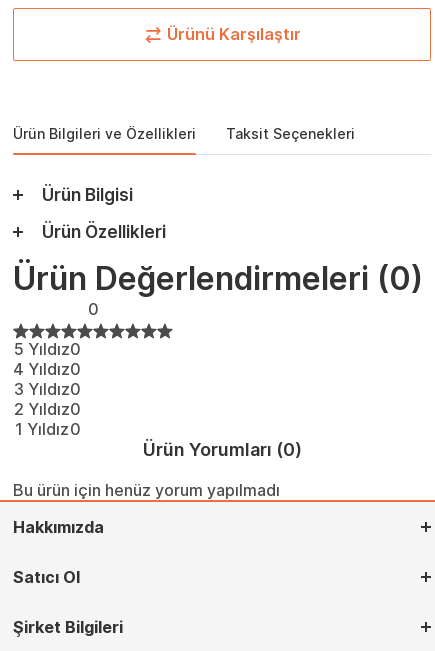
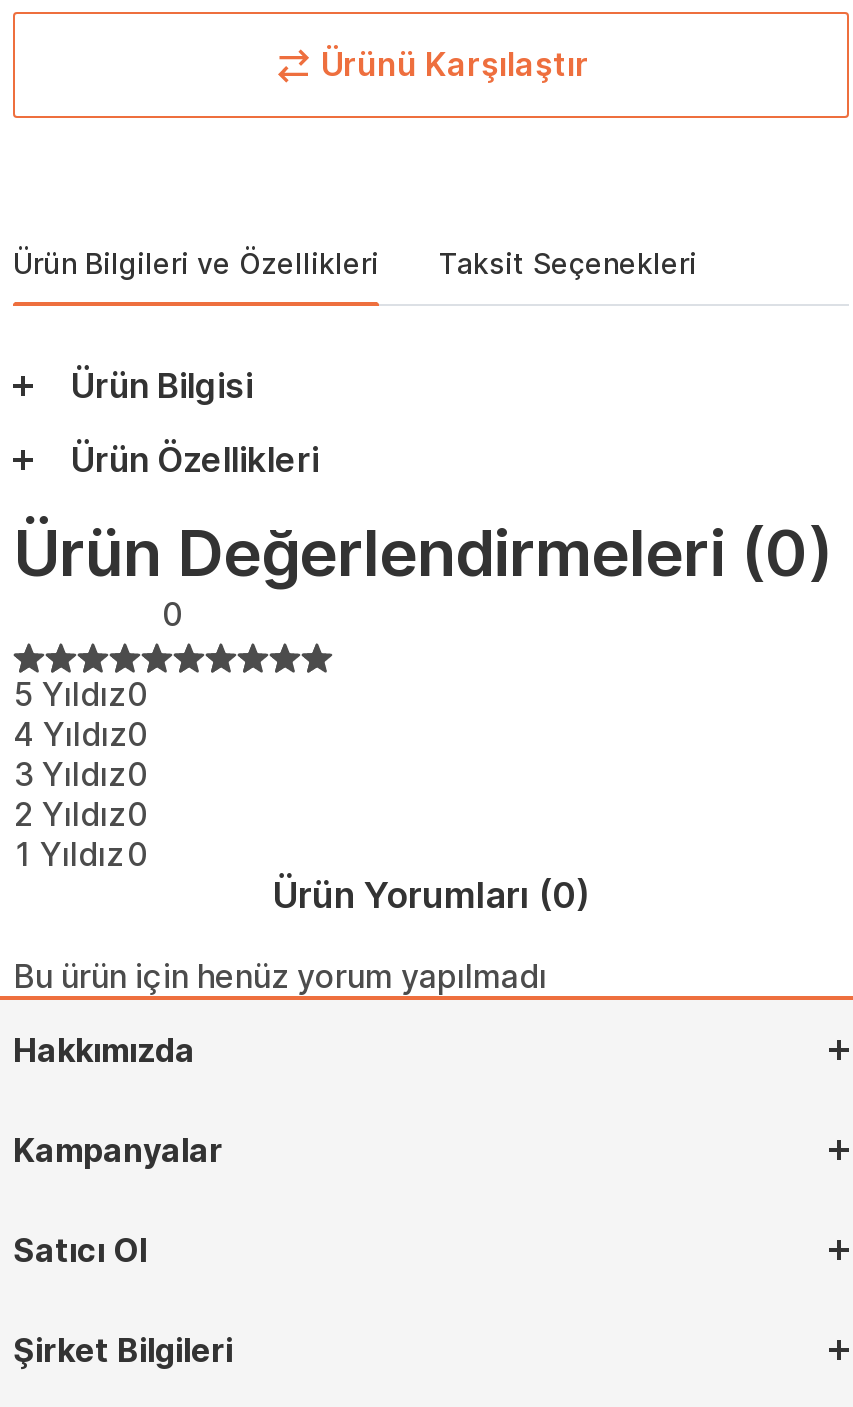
+ Kampanyalar
